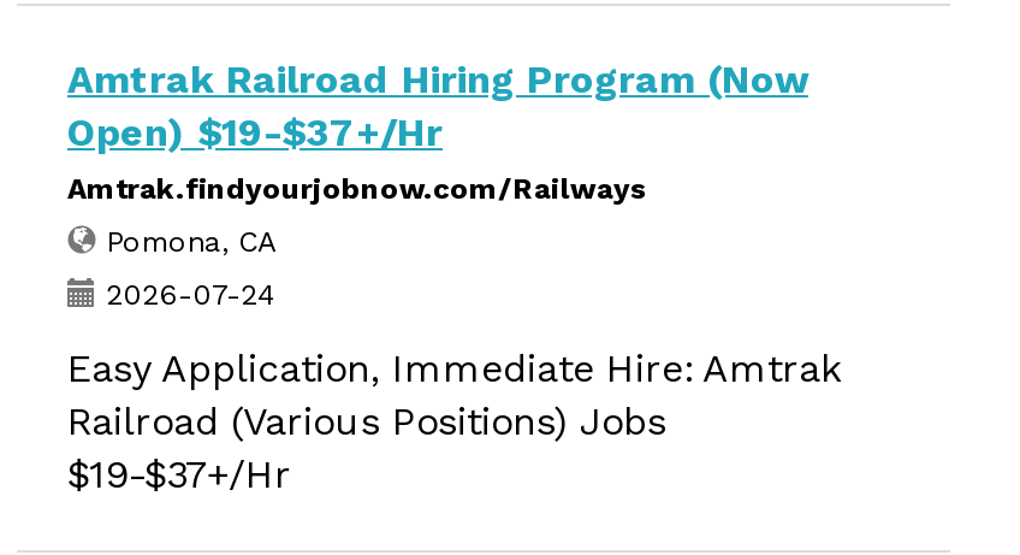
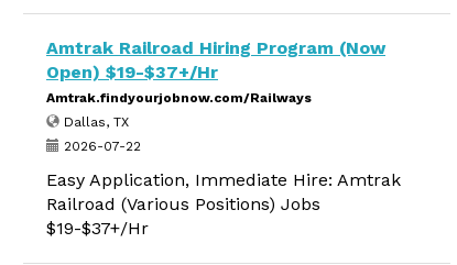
- Pomona, CA
+ Dallas, TX

- 2026-07-24
+ 2026-07-22
